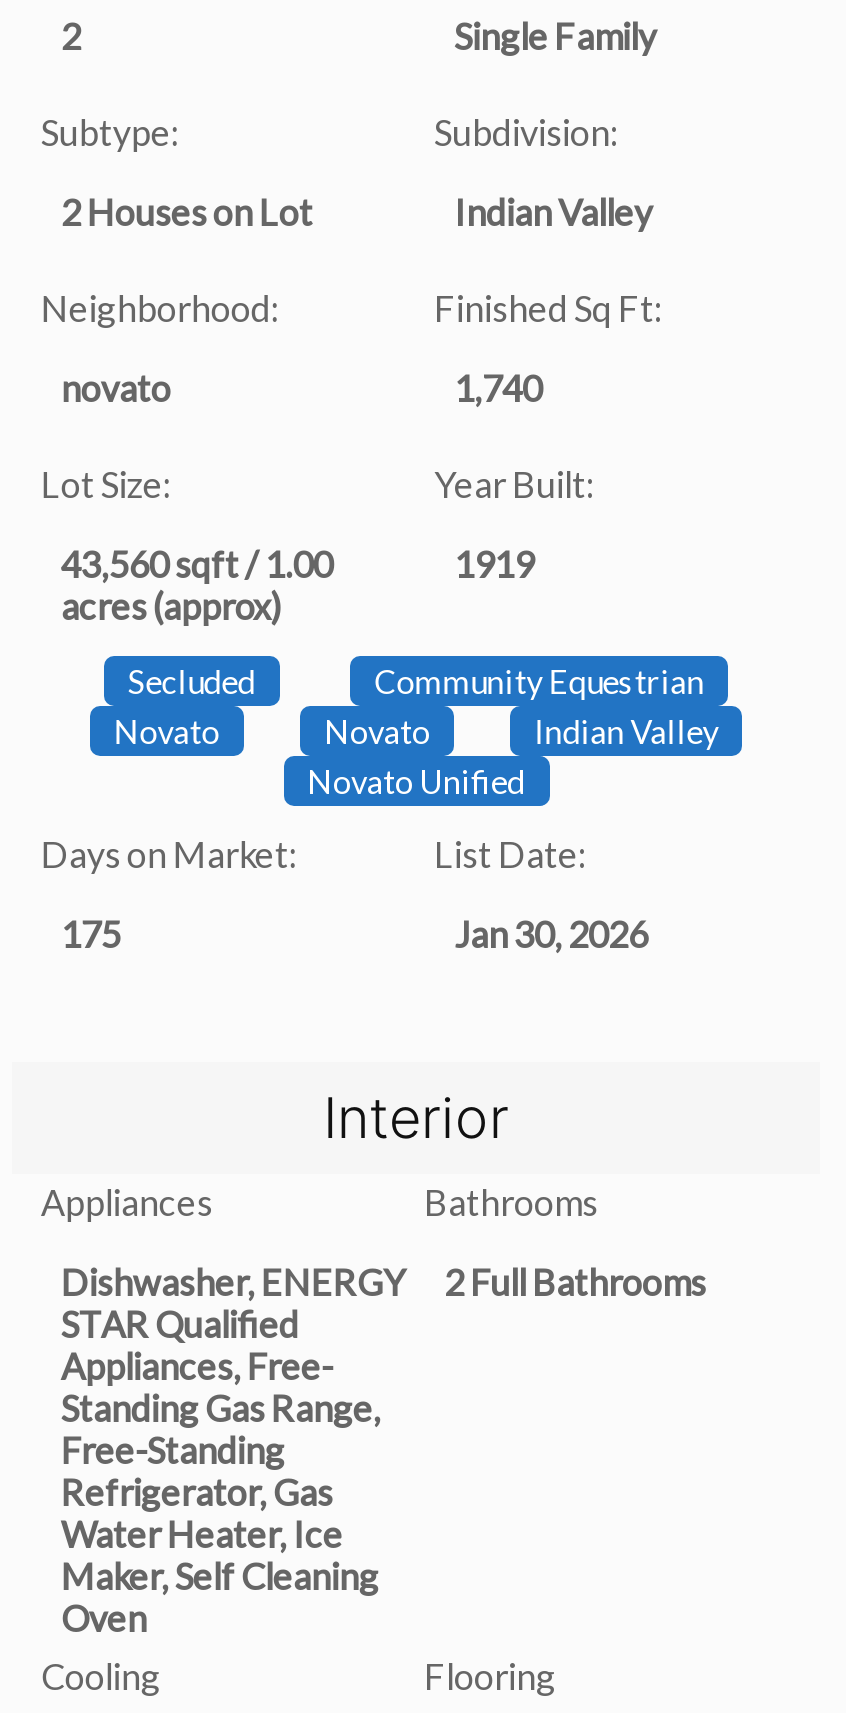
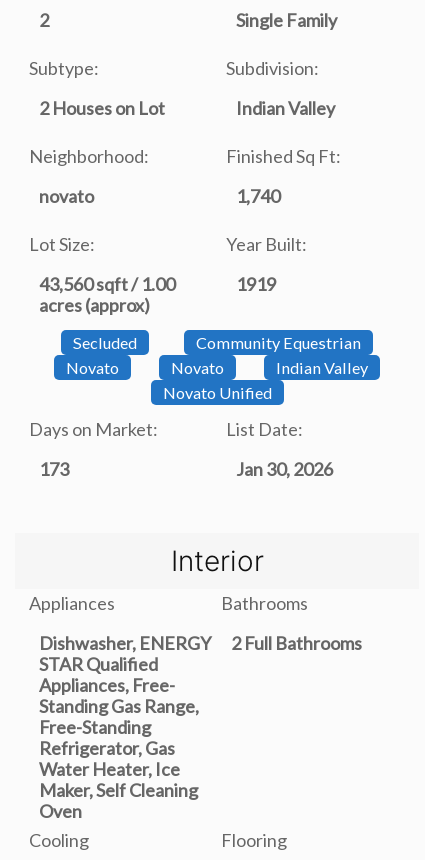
- 175
+ 173
